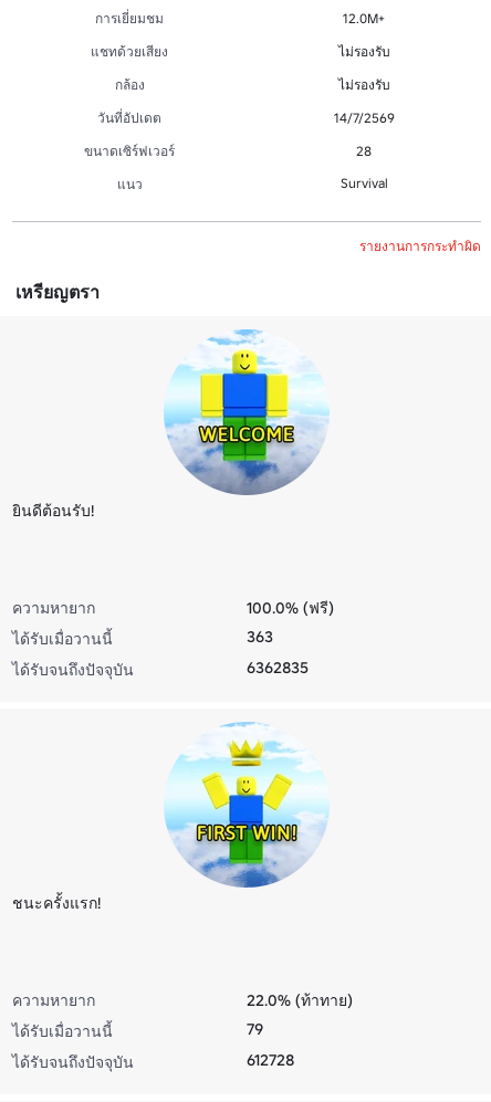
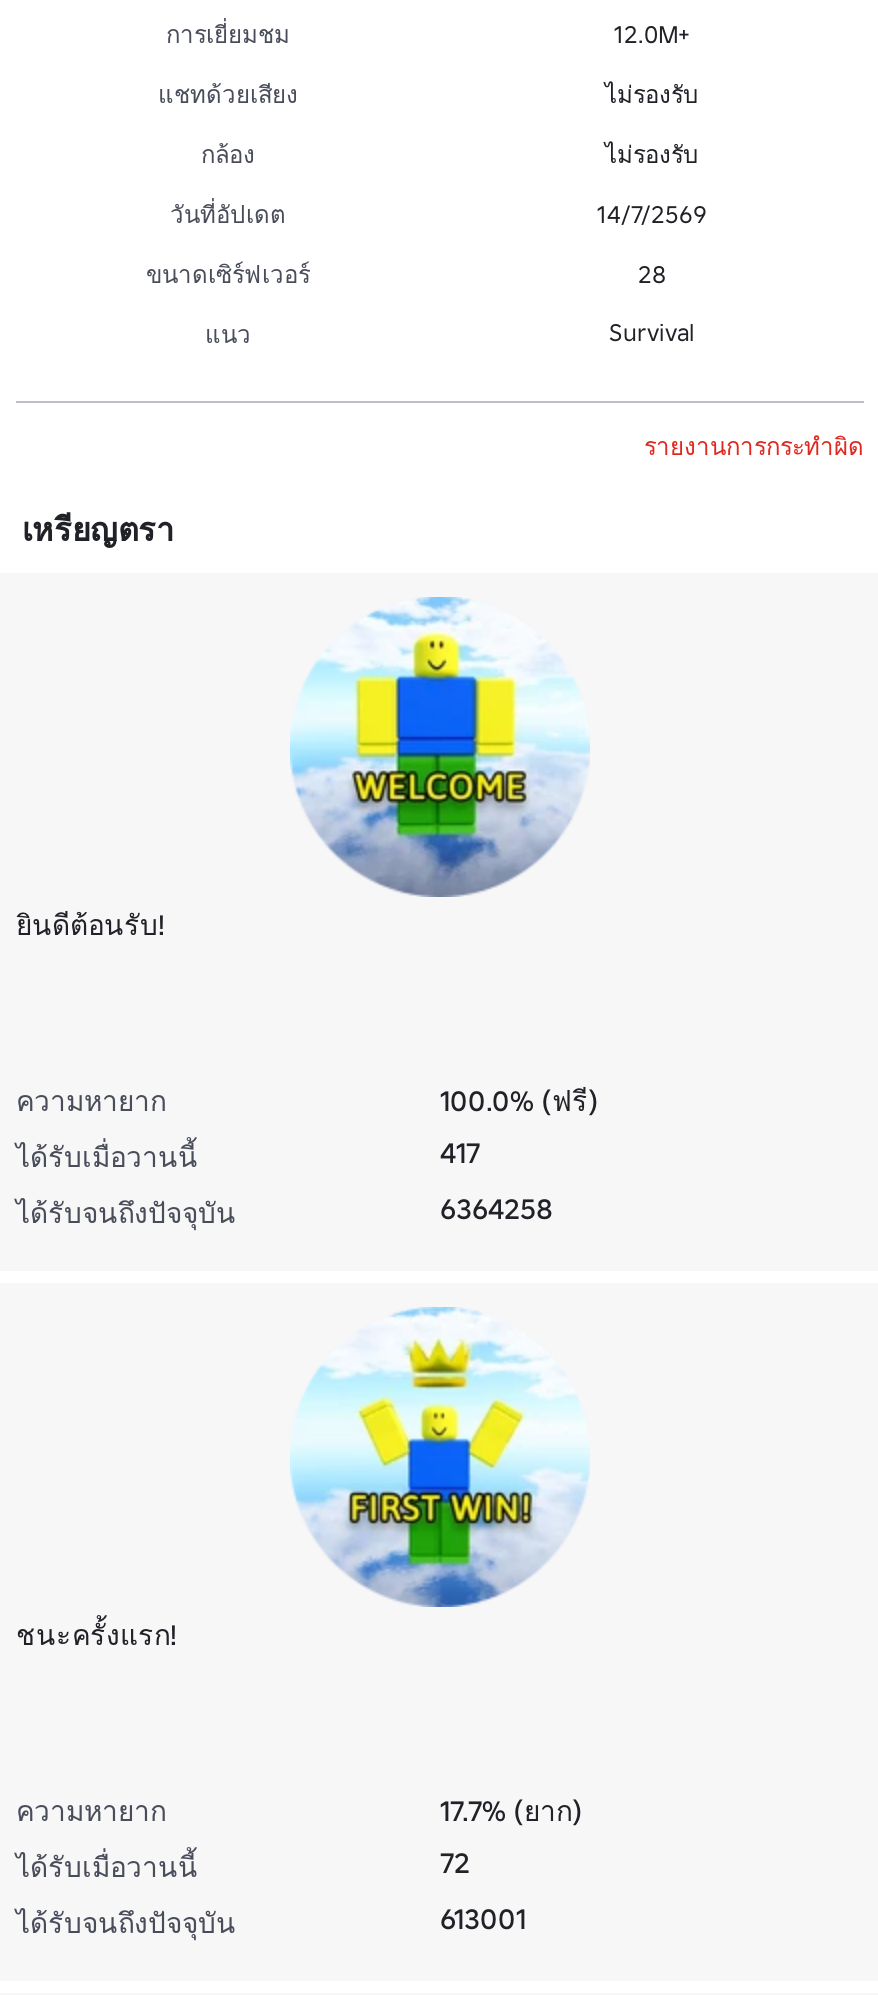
- 363
+ 417

- 6362835
+ 6364258

- 22.0% (ท้าทาย)
+ 17.7% (ยาก)

- 79
+ 72

- 612728
+ 613001
